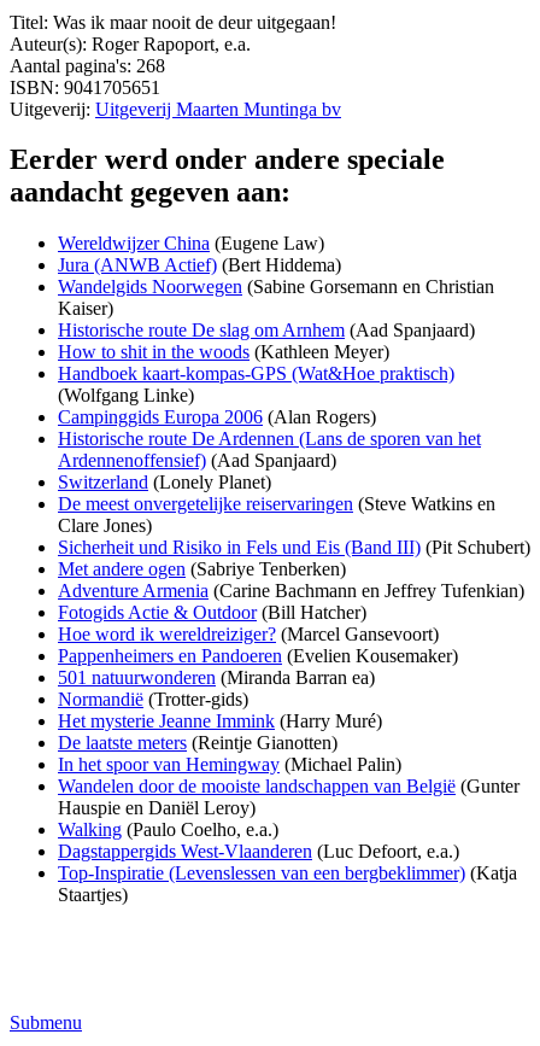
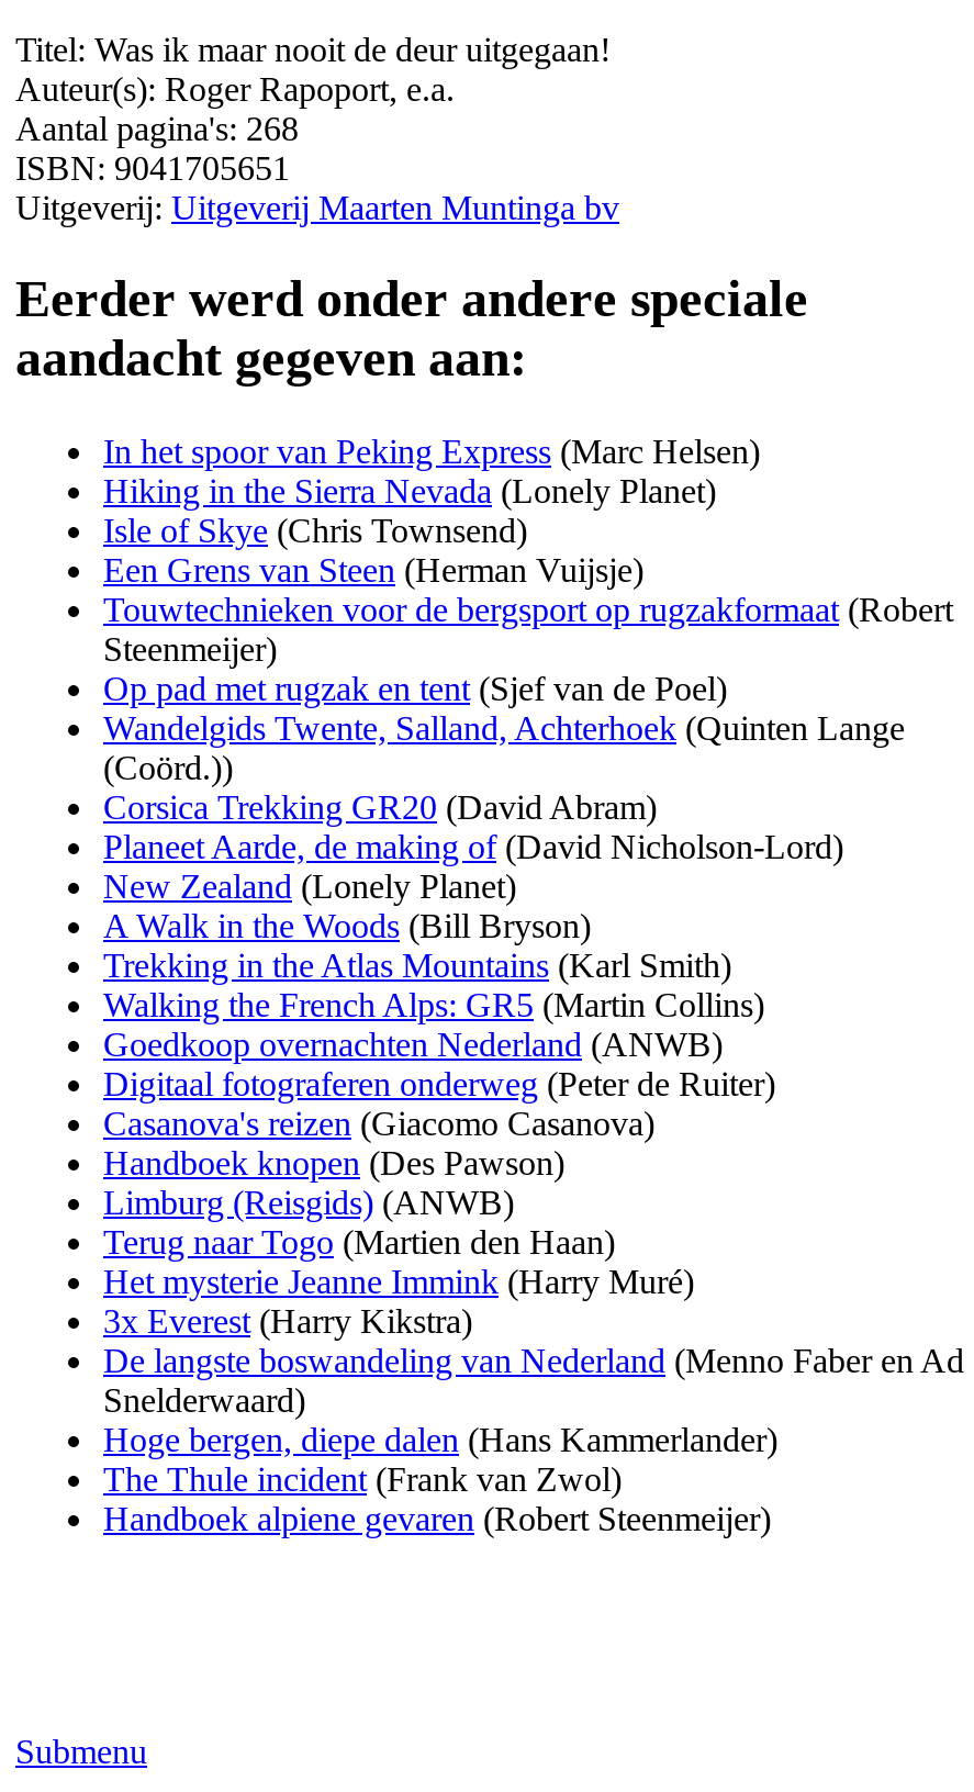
- Wereldwijzer China (Eugene Law)
- Jura (ANWB Actief) (Bert Hiddema)
- Wandelgids Noorwegen (Sabine Gorsemann en Christian
- Kaiser)
- Historische route De slag om Arnhem (Aad Spanjaard)
- How to shit in the woods (Kathleen Meyer)
- Handboek kaart-kompas-GPS (Wat&Hoe praktisch)
- (Wolfgang Linke)
- Campinggids Europa 2006 (Alan Rogers)
- Historische route De Ardennen (Lans de sporen van het
- Ardennenoffensief) (Aad Spanjaard)
- Switzerland (Lonely Planet)
- De meest onvergetelijke reiservaringen (Steve Watkins en
- Clare Jones)
- Sicherheit und Risiko in Fels und Eis (Band III) (Pit Schubert)
- Met andere ogen (Sabriye Tenberken)
- Adventure Armenia (Carine Bachmann en Jeffrey Tufenkian)
- Fotogids Actie & Outdoor (Bill Hatcher)
- Hoe word ik wereldreiziger? (Marcel Gansevoort)
- Pappenheimers en Pandoeren (Evelien Kousemaker)
- 501 natuurwonderen (Miranda Barran ea)
- Normandië (Trotter-gids)
+ In het spoor van Peking Express (Marc Helsen)
+ Hiking in the Sierra Nevada (Lonely Planet)
+ Isle of Skye (Chris Townsend)
+ Een Grens van Steen (Herman Vuijsje)
+ Touwtechnieken voor de bergsport op rugzakformaat (Robert
+ Steenmeijer)
+ Op pad met rugzak en tent (Sjef van de Poel)
+ Wandelgids Twente, Salland, Achterhoek (Quinten Lange
+ (Coörd.))
+ Corsica Trekking GR20 (David Abram)
+ Planeet Aarde, de making of (David Nicholson-Lord)
+ New Zealand (Lonely Planet)
+ A Walk in the Woods (Bill Bryson)
+ Trekking in the Atlas Mountains (Karl Smith)
+ Walking the French Alps: GR5 (Martin Collins)
+ Goedkoop overnachten Nederland (ANWB)
+ Digitaal fotograferen onderweg (Peter de Ruiter)
+ Casanova's reizen (Giacomo Casanova)
+ Handboek knopen (Des Pawson)
+ Limburg (Reisgids)(ANWB)
+ Terug naar Togo (Martien den Haan)

- De laatste meters (Reintje Gianotten)
- In het spoor van Hemingway (Michael Palin)
- Wandelen door de mooiste landschappen van België (Gunter
- Hauspie en Daniël Leroy)
- Walking (Paulo Coelho, e.a.)
- Dagstappergids West-Vlaanderen (Luc Defoort, e.a.)
- Top-Inspiratie (Levenslessen van een bergbeklimmer) (Katja
- Staartjes)
+ 3x Everest (Harry Kikstra)
+ De langste boswandeling van Nederland (Menno Faber en Ad
+ Snelderwaard)
+ Hoge bergen, diepe dalen (Hans Kammerlander)
+ The Thule incident (Frank van Zwol)
+ Handboek alpiene gevaren (Robert Steenmeijer)
